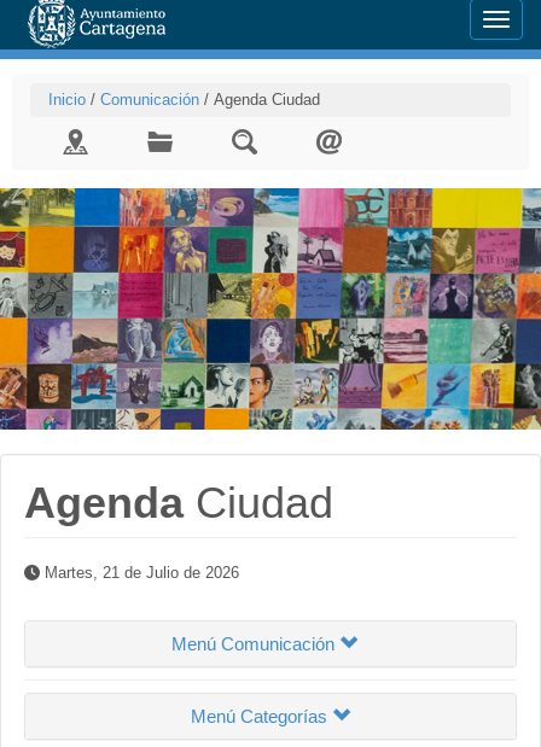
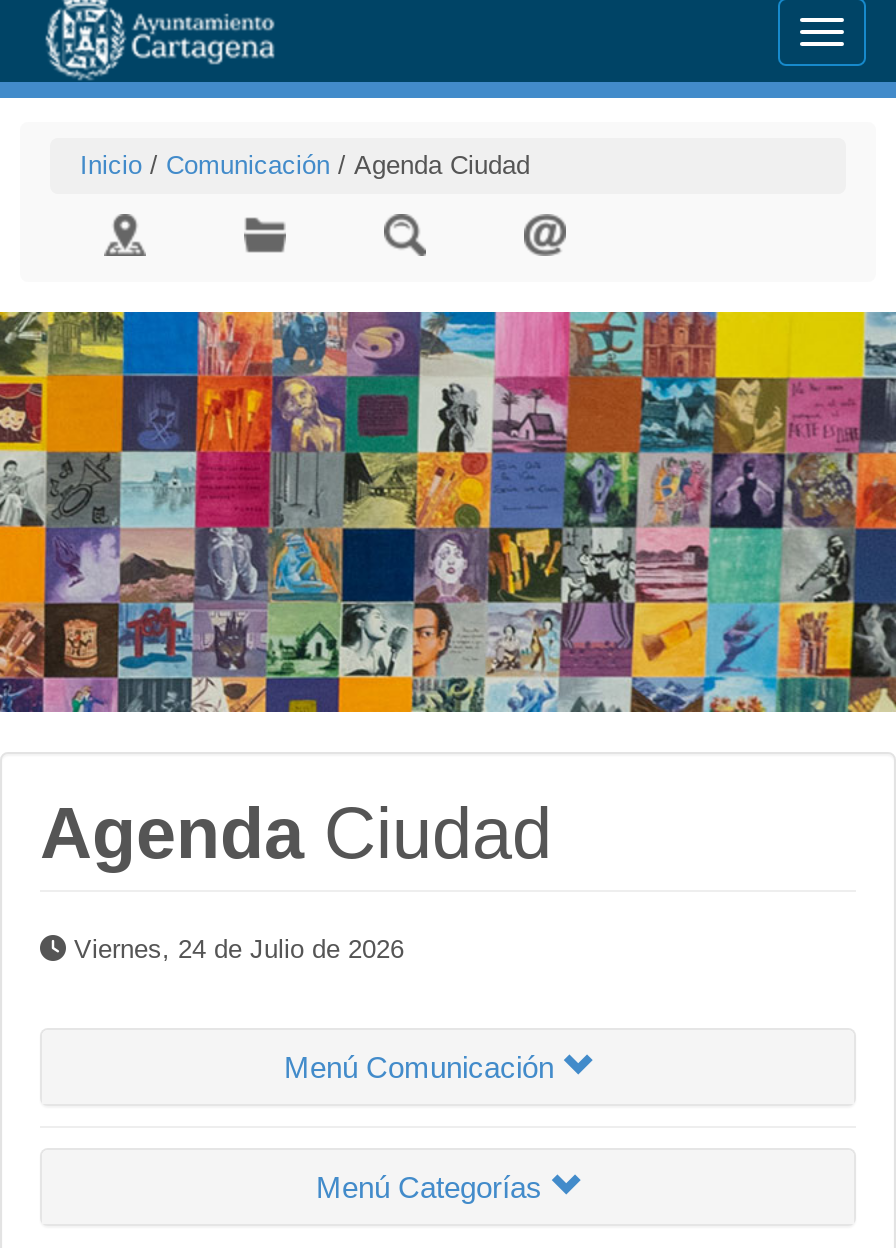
- Martes, 21 de Julio de 2026
+ Viernes, 24 de Julio de 2026
